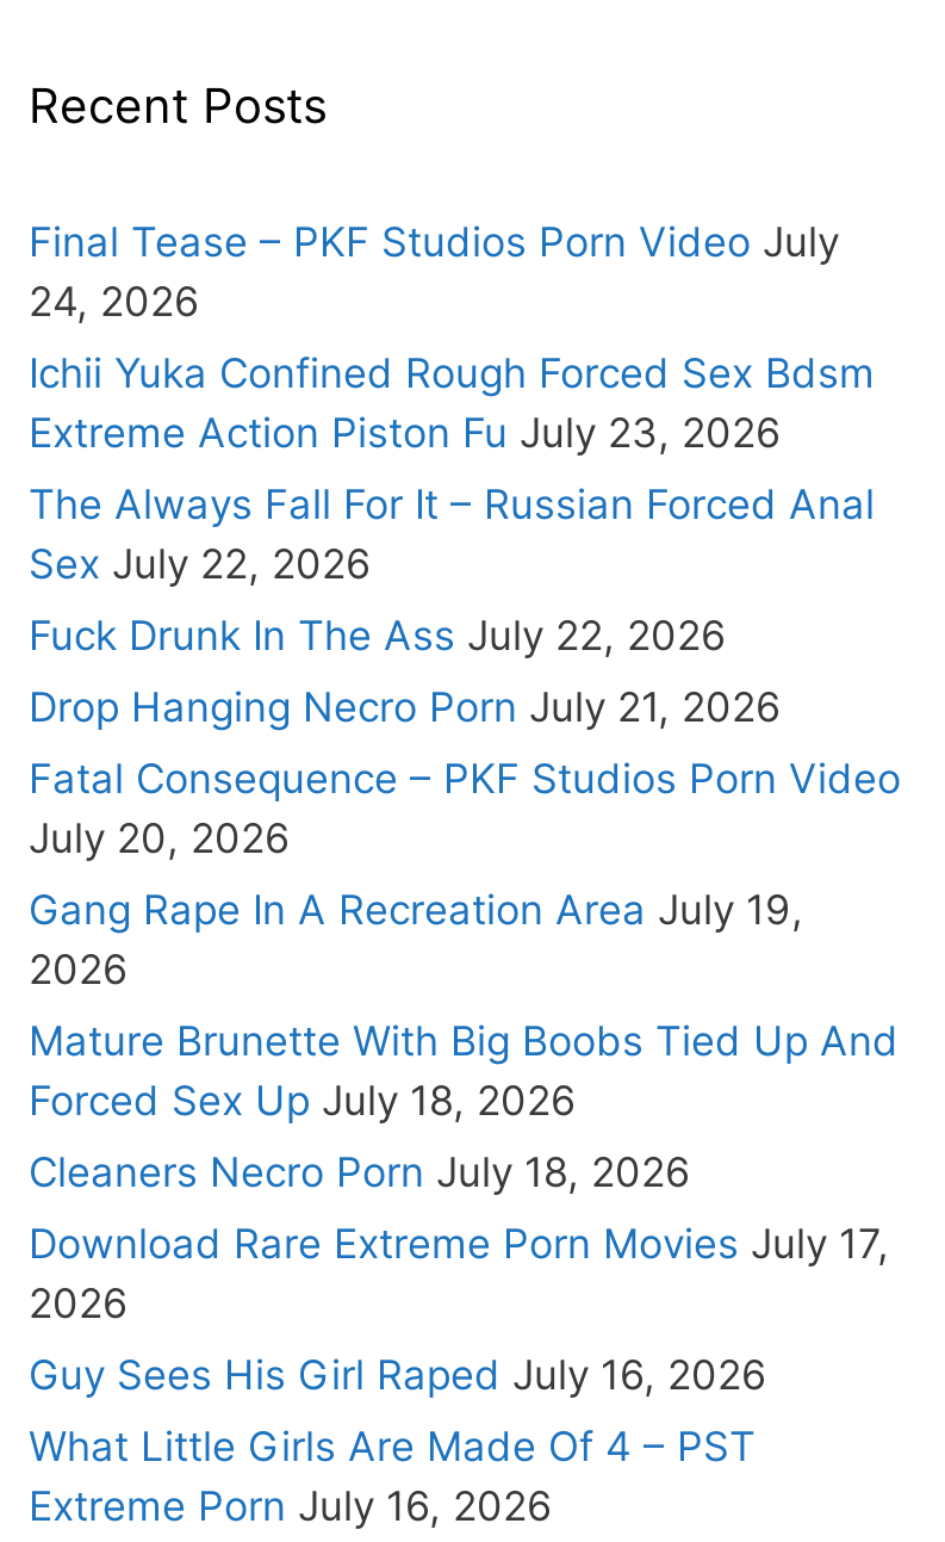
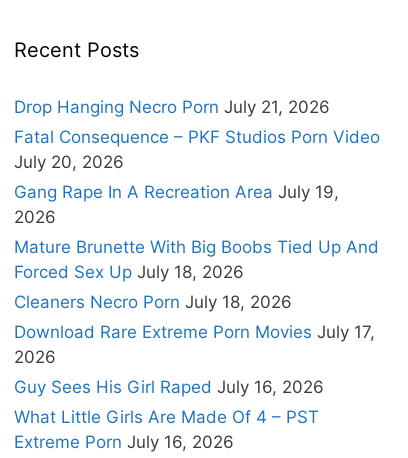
- Final Tease – PKF Studios Porn Video July
- 24, 2026
- Ichii Yuka Confined Rough Forced Sex Bdsm
- Extreme Action Piston Fu July 23, 2026
- The Always Fall For It – Russian Forced Anal
- Sex July 22, 2026
- Fuck Drunk In The Ass July 22, 2026
